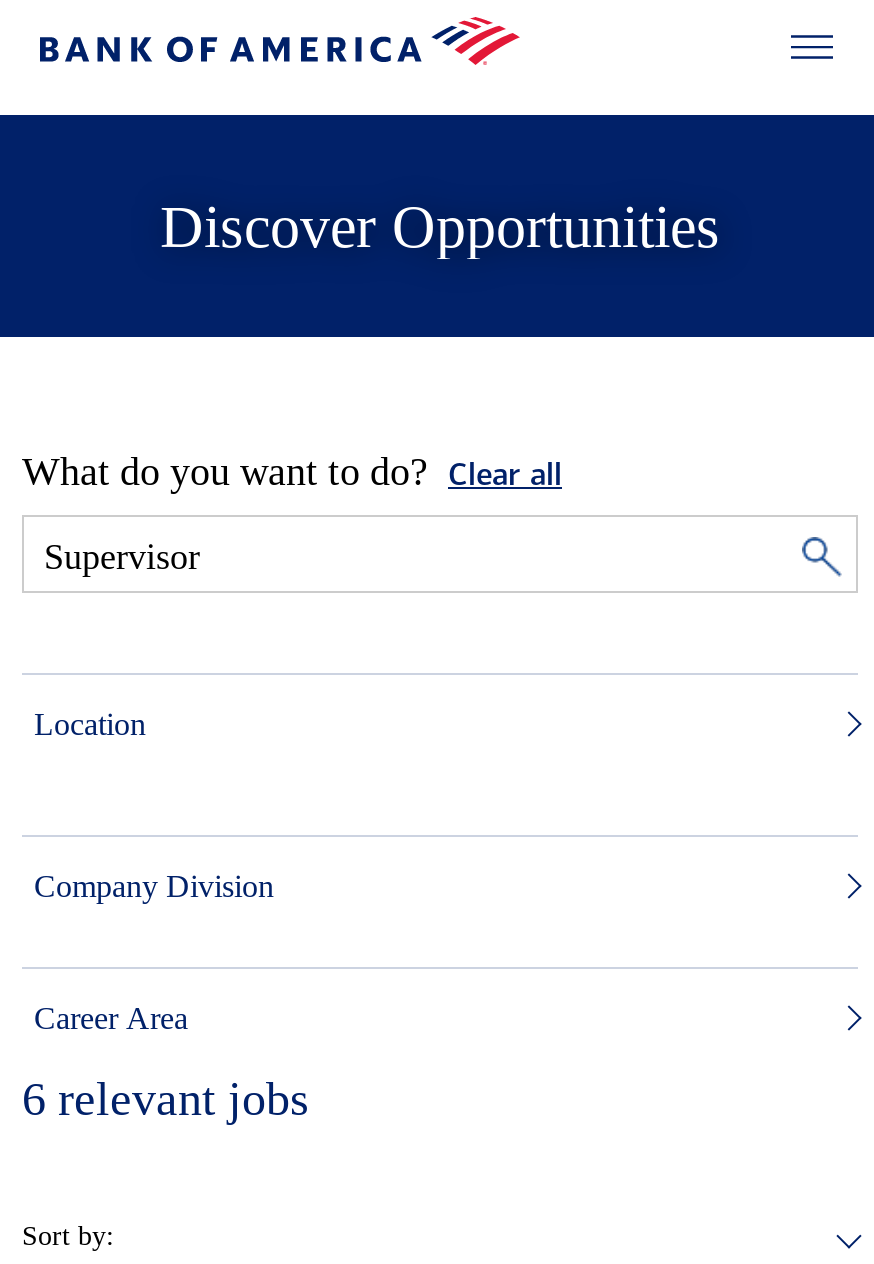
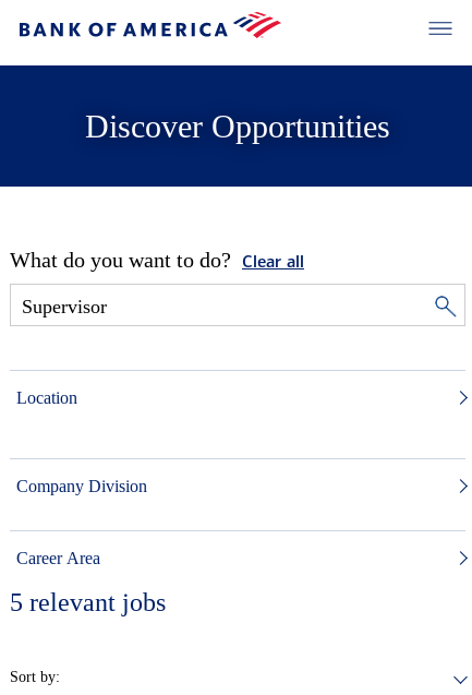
- 6 relevant jobs
+ 5 relevant jobs
